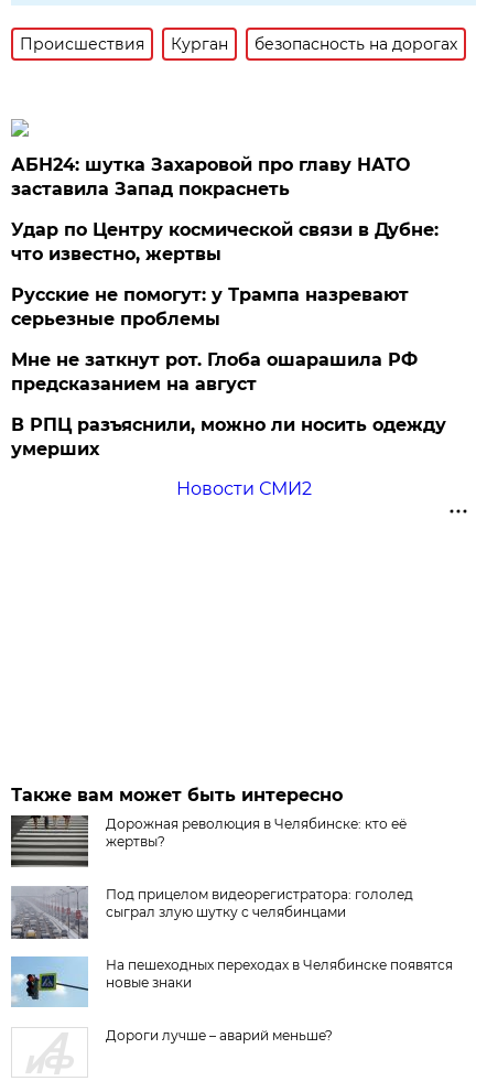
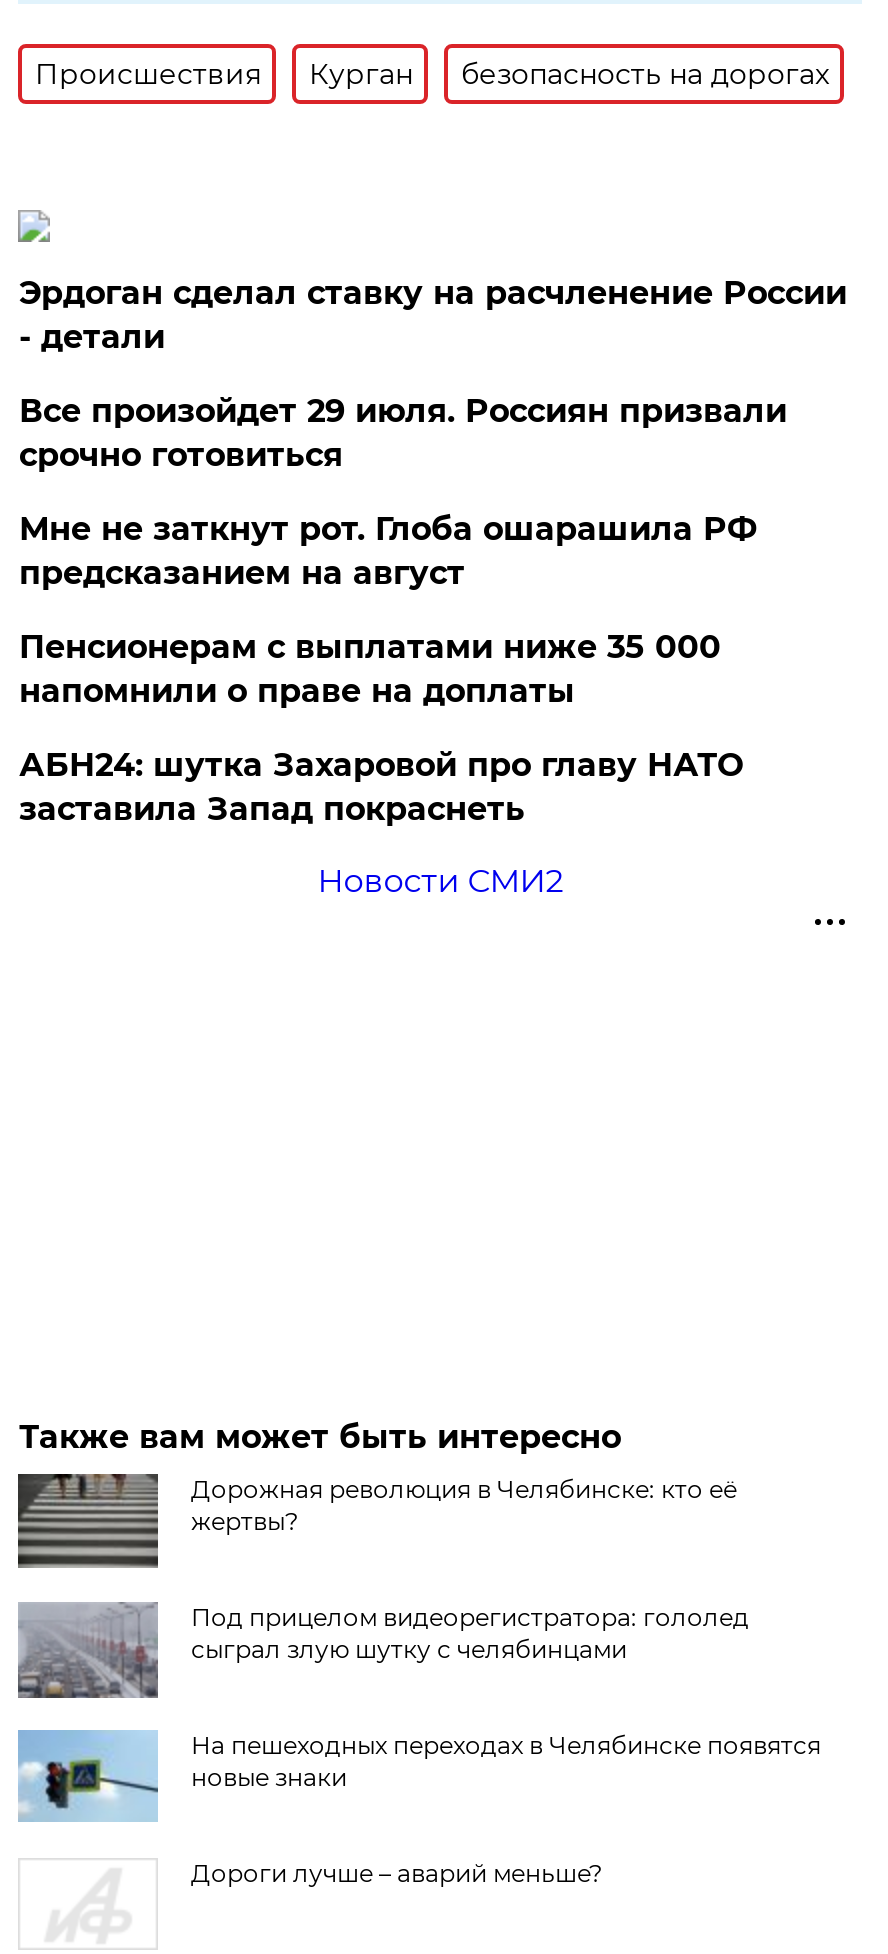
+ Эрдоган сделал ставку на расчленение России
+ - детали
+ Все произойдет 29 июля. Россиян призвали
+ срочно готовиться
+ Пенсионерам с выплатами ниже 35 000
+ напомнили о праве на доплаты

moved down: АБН24: шутка Захаровой про главу НАТО | заставила Запад покраснеть

- Удар по Центру космической связи в Дубне:
- что известно, жертвы
- Русские не помогут: у Трампа назревают
- серьезные проблемы
- В РПЦ разъяснили, можно ли носить одежду
- умерших

moved up: Мне не заткнут рот. Глоба ошарашила РФ | предсказанием на август
